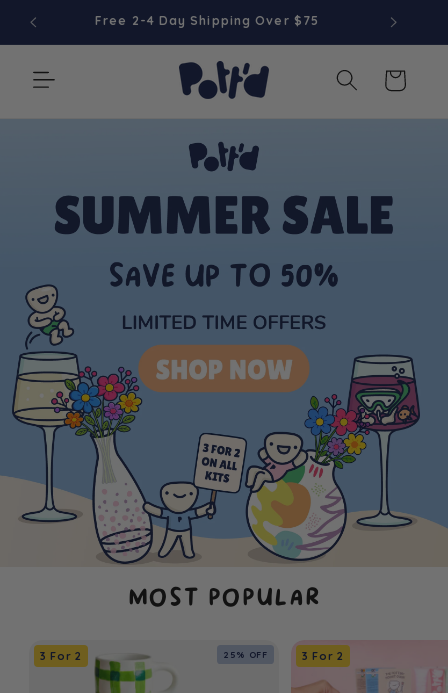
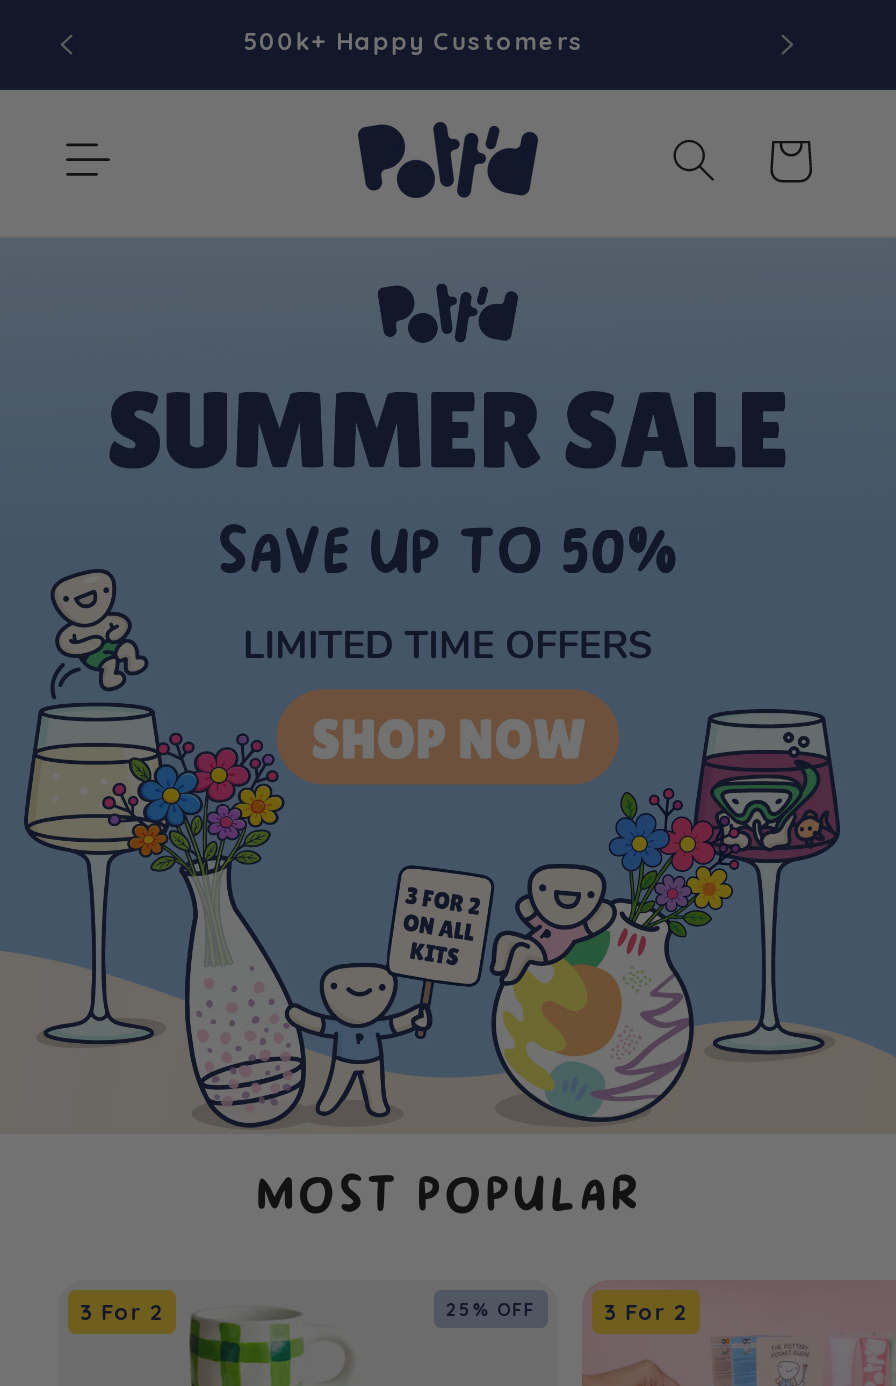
- Free 2-4 Day Shipping Over $75
+ 500k+ Happy Customers
